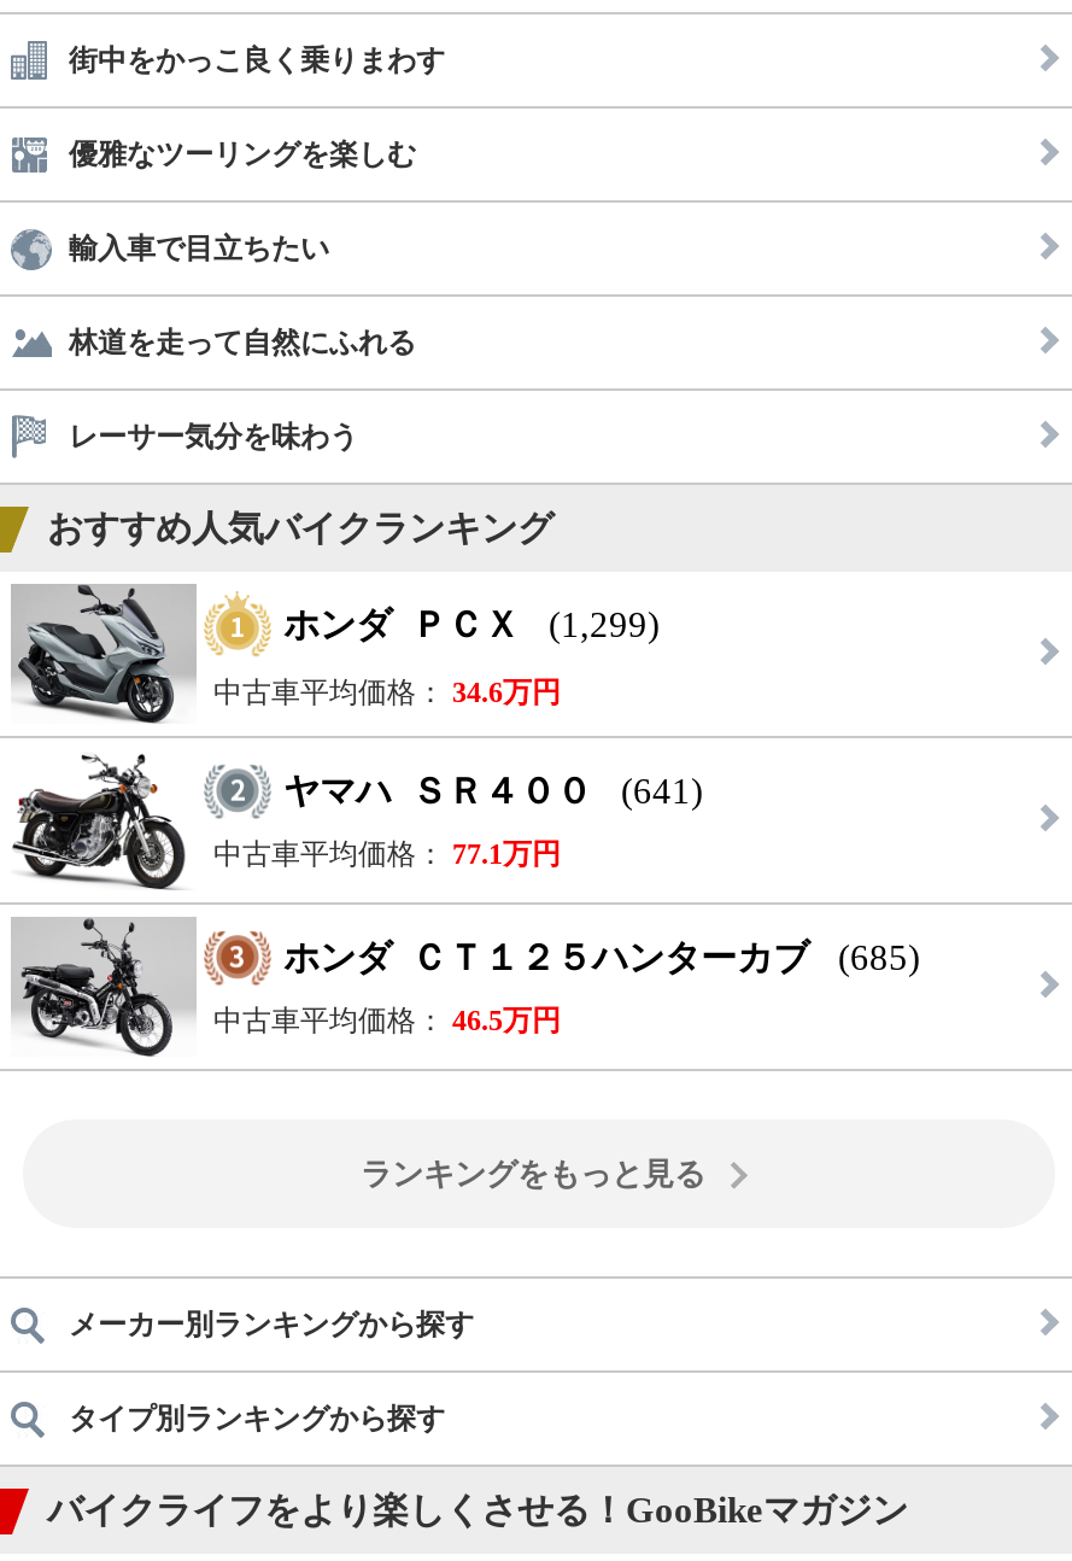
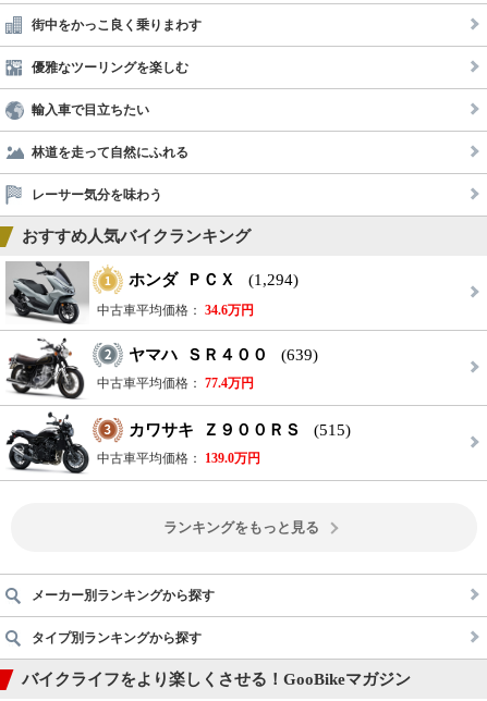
- ホンダ ＰＣＸ(1,299)
+ ホンダ ＰＣＸ(1,294)

- ヤマハ ＳＲ４００(641)
+ ヤマハ ＳＲ４００(639)

- 中古車平均価格：77.1万円
+ 中古車平均価格：77.4万円

- [image]
- 中古車平均価格：46.5万円
+ [image]
+ 中古車平均価格：139.0万円

- ホンダ ＣＴ１２５ハンターカブ(685)
+ カワサキ Ｚ９００ＲＳ(515)
